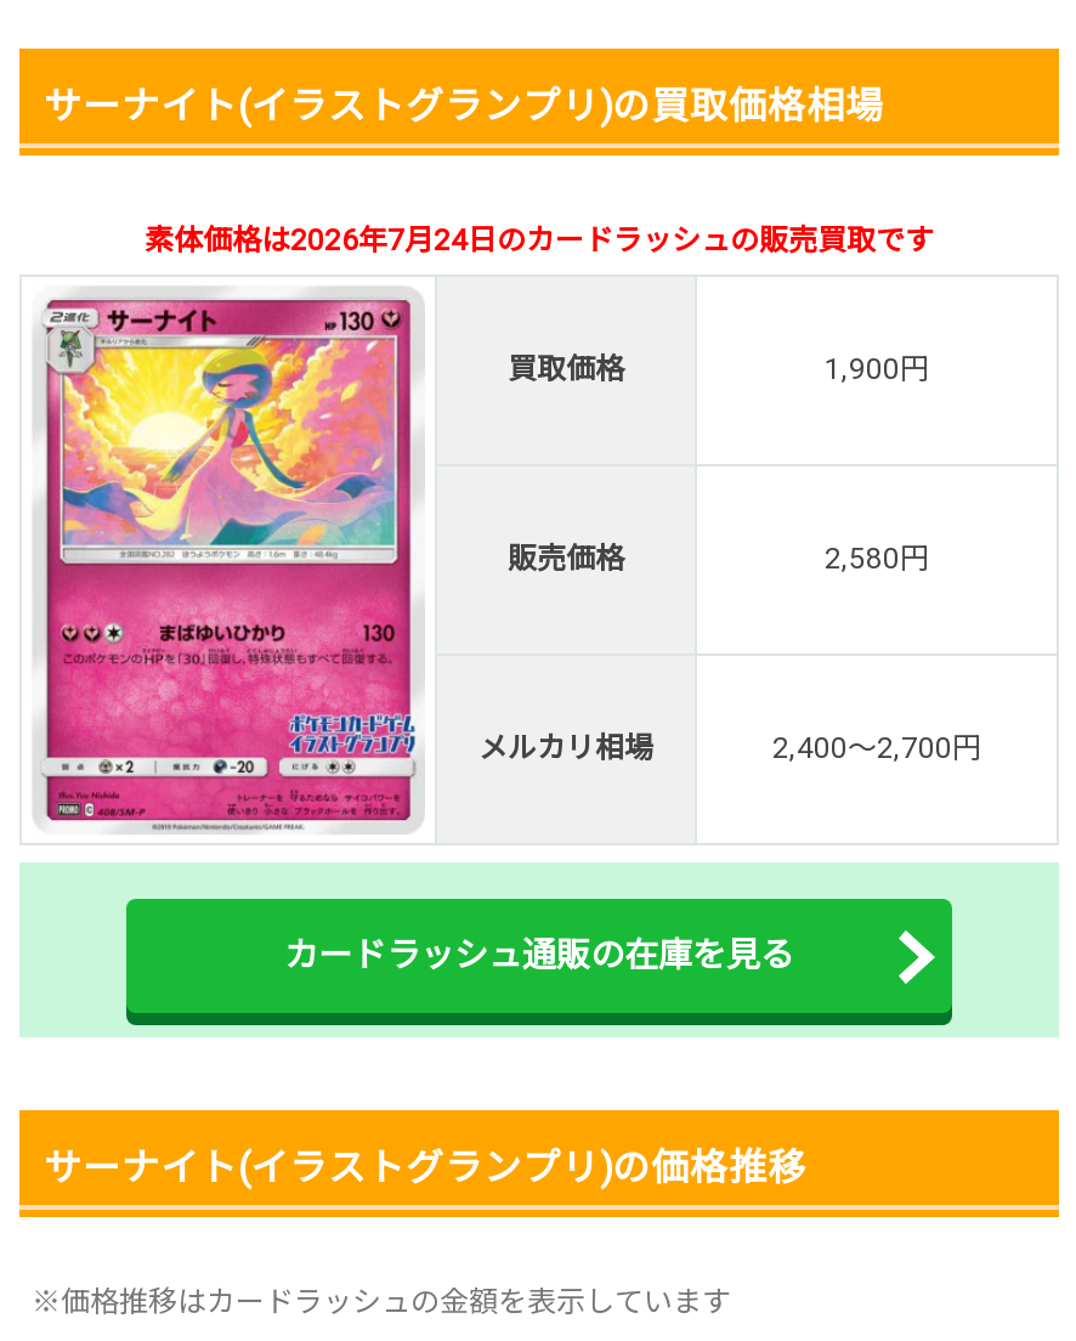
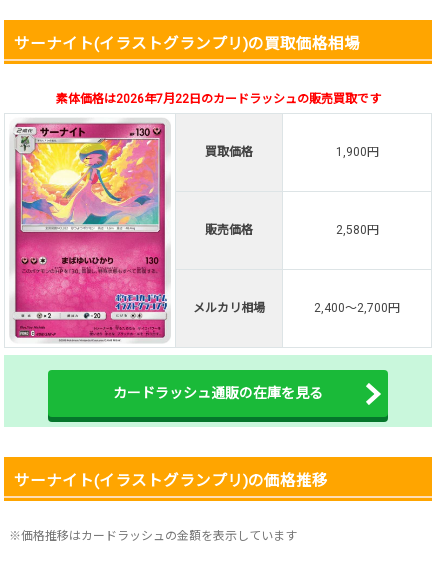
- 素体価格は2026年7月24日のカードラッシュの販売買取です
+ 素体価格は2026年7月22日のカードラッシュの販売買取です
